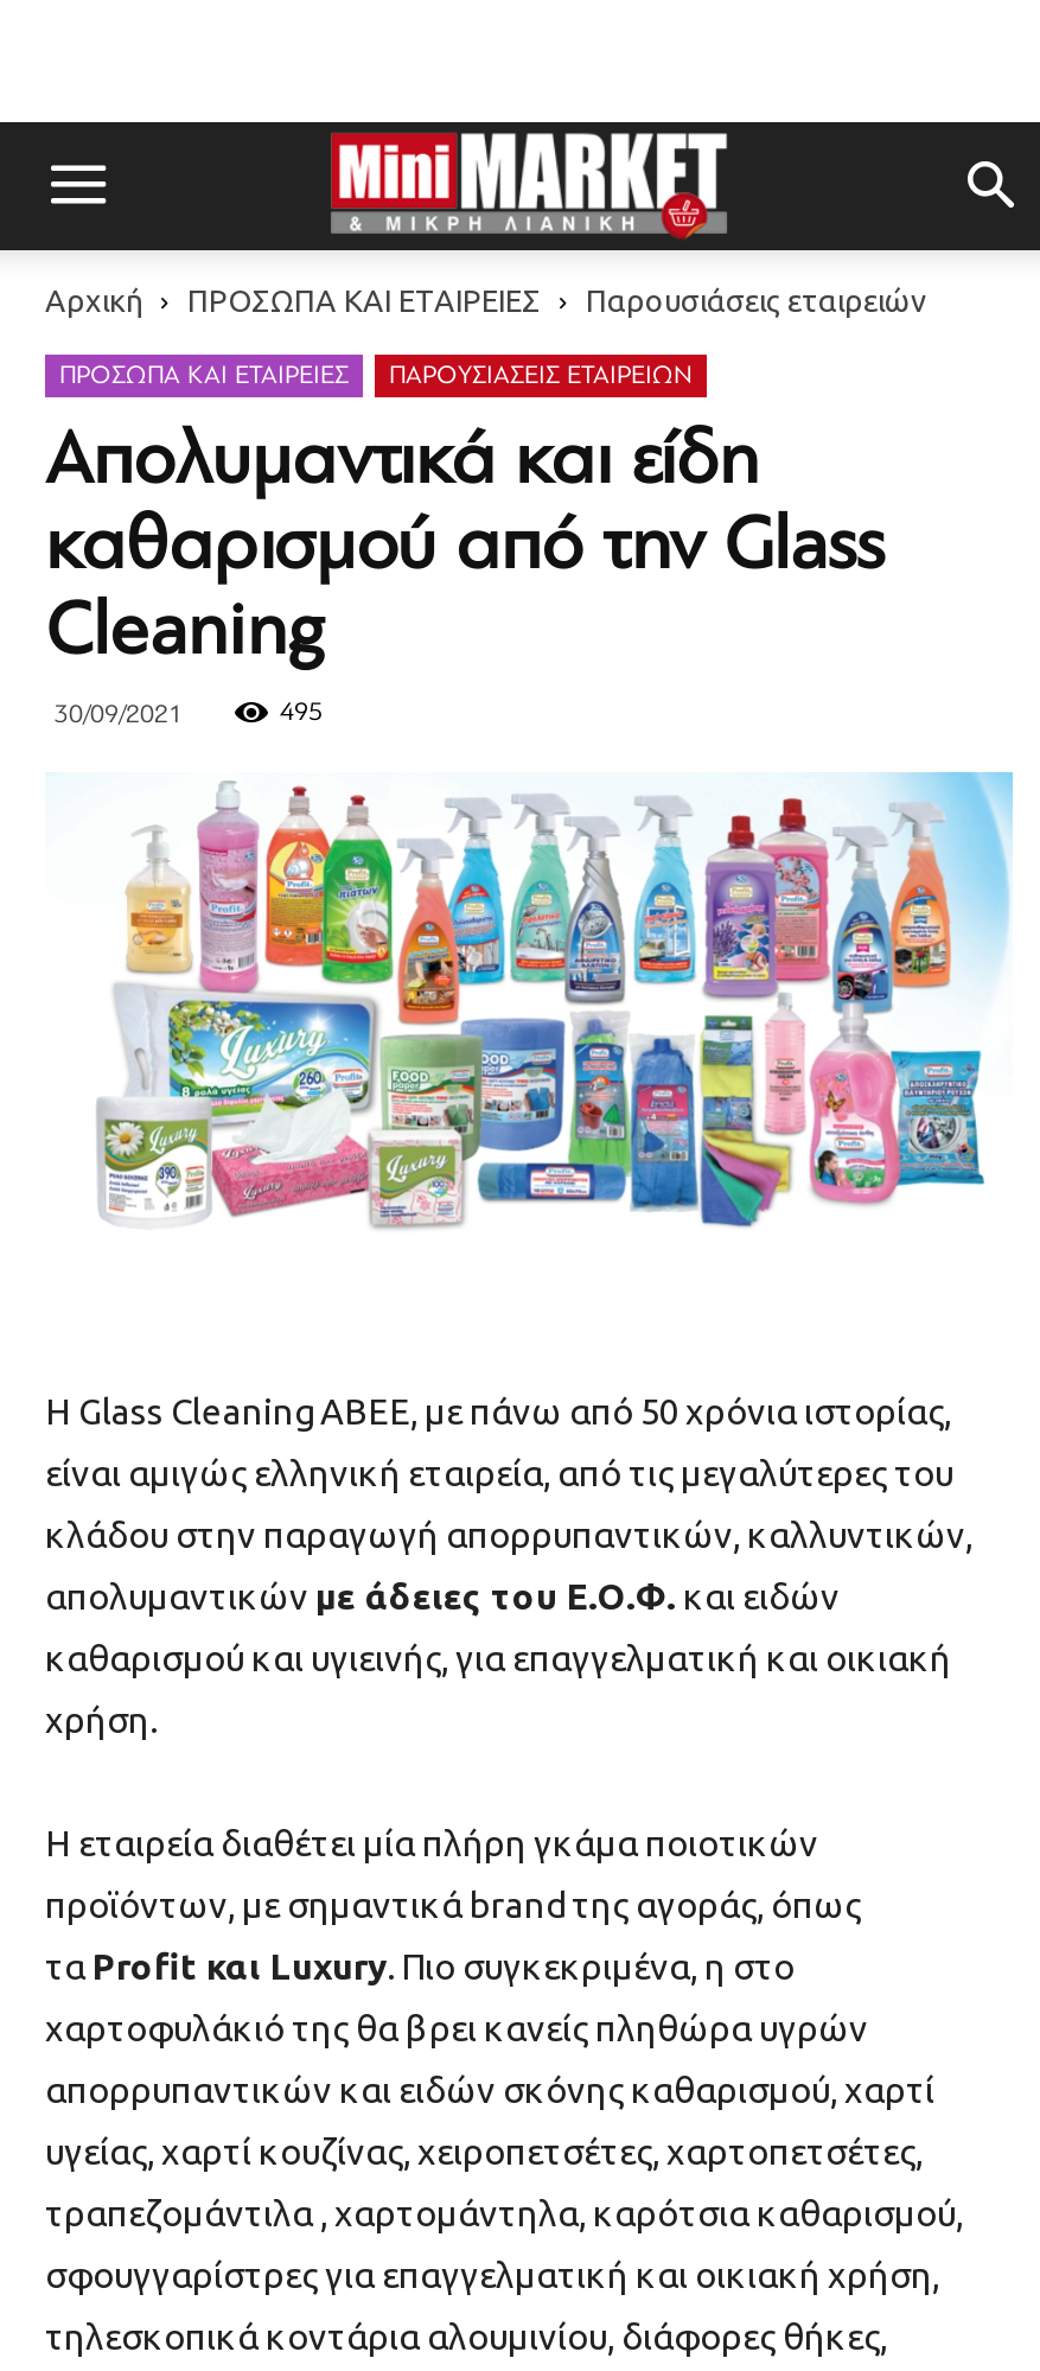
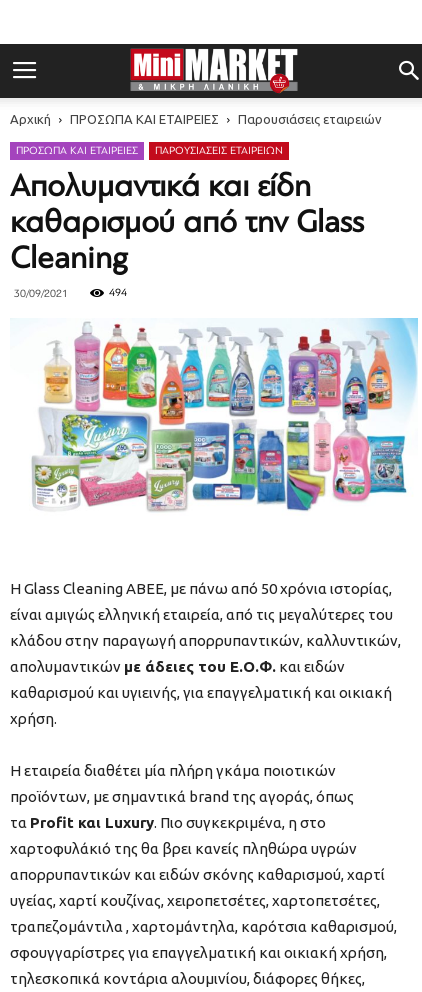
- 495
+ 494
